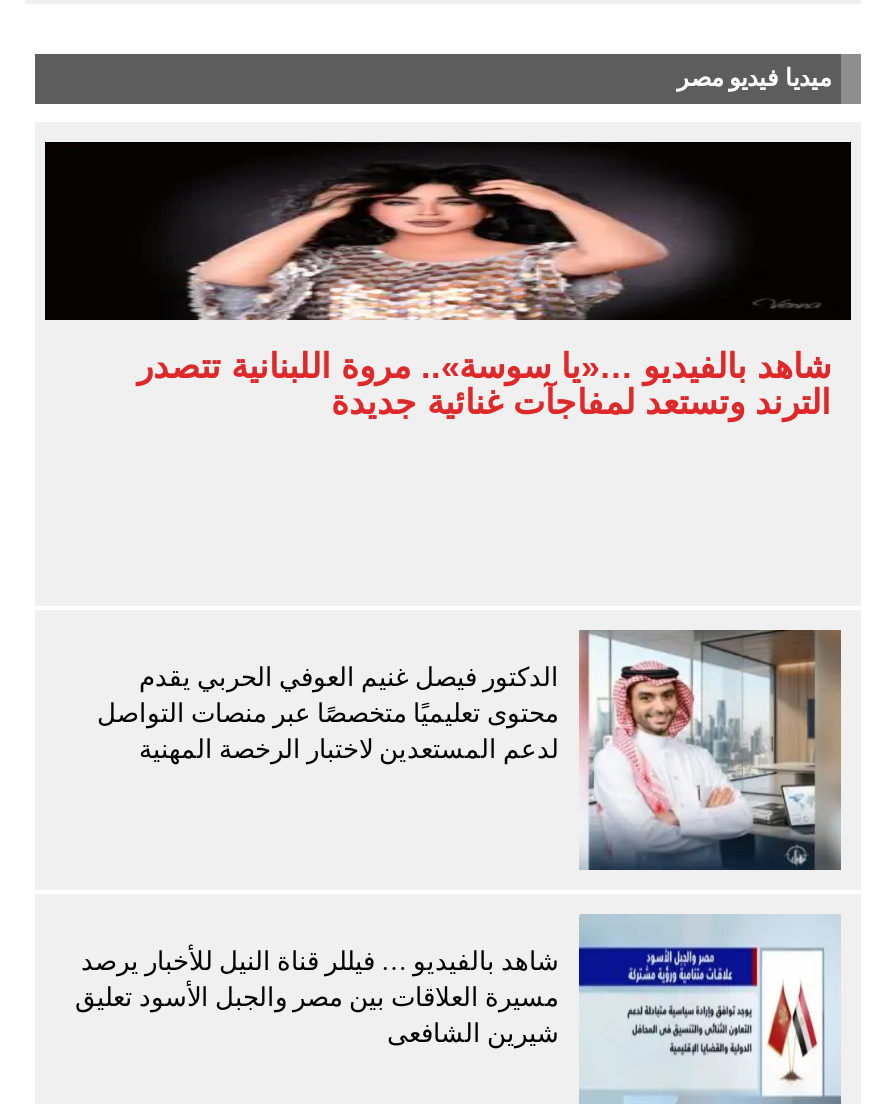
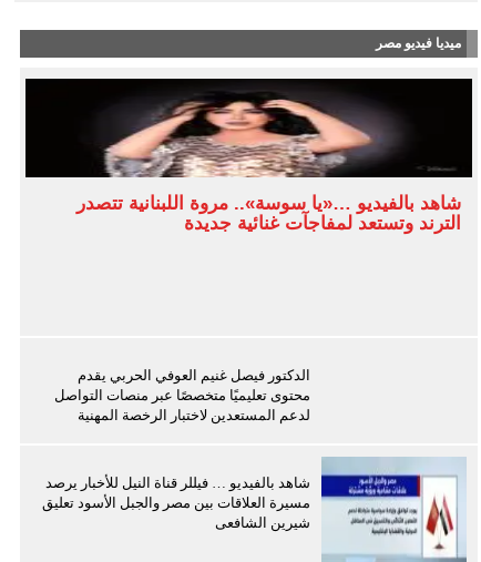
- [image]
